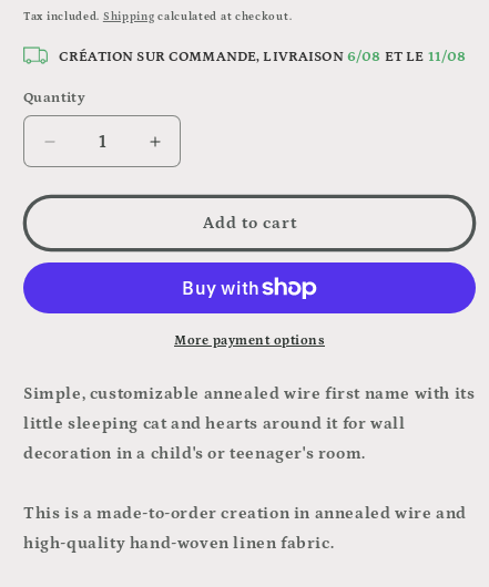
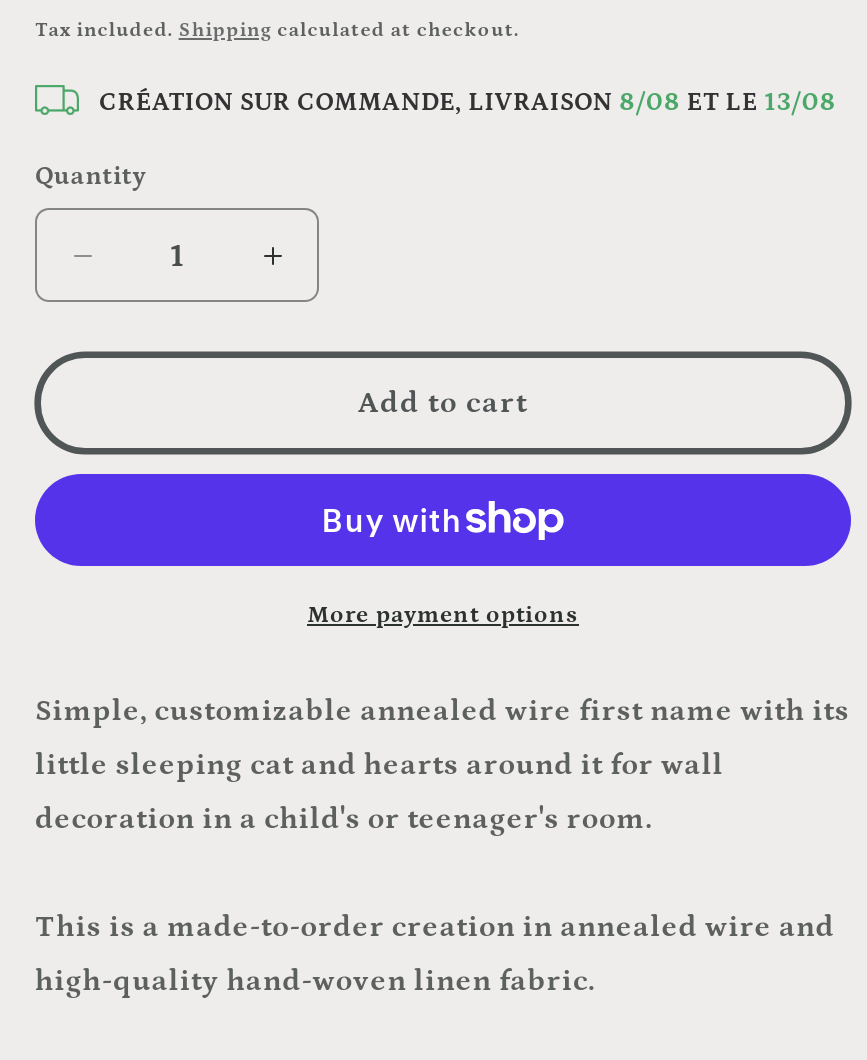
- CRÉATION SUR COMMANDE, LIVRAISON 6/08 ET LE 11/08
+ CRÉATION SUR COMMANDE, LIVRAISON 8/08 ET LE 13/08
